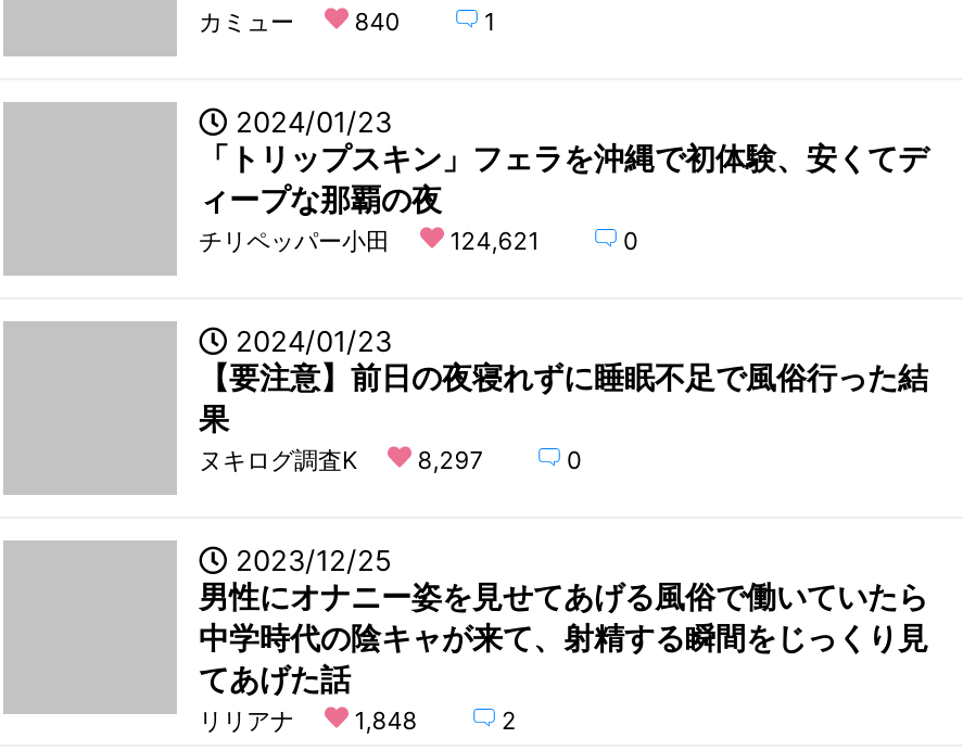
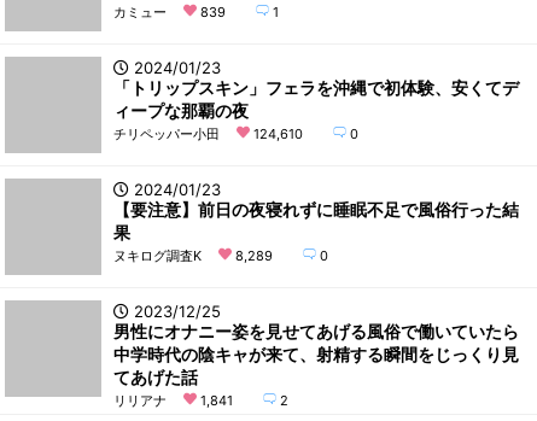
- カミュー 840
+ カミュー 839

- チリペッパー小田 124,621
+ チリペッパー小田 124,610

- ヌキログ調査K 8,297
+ ヌキログ調査K 8,289

- リリアナ 1,848
+ リリアナ 1,841
